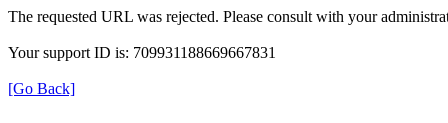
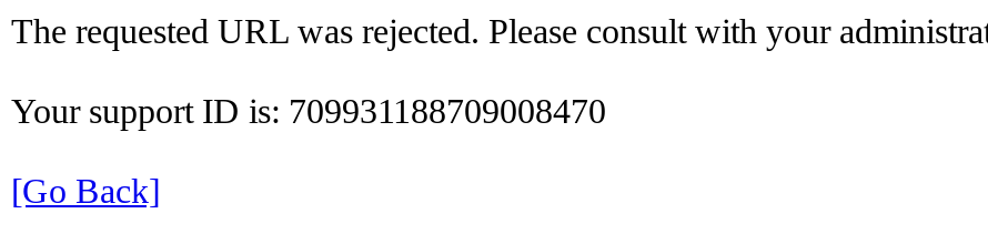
- Your support ID is: 709931188669667831
+ Your support ID is: 709931188709008470
